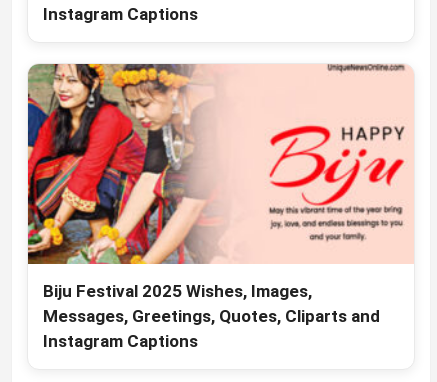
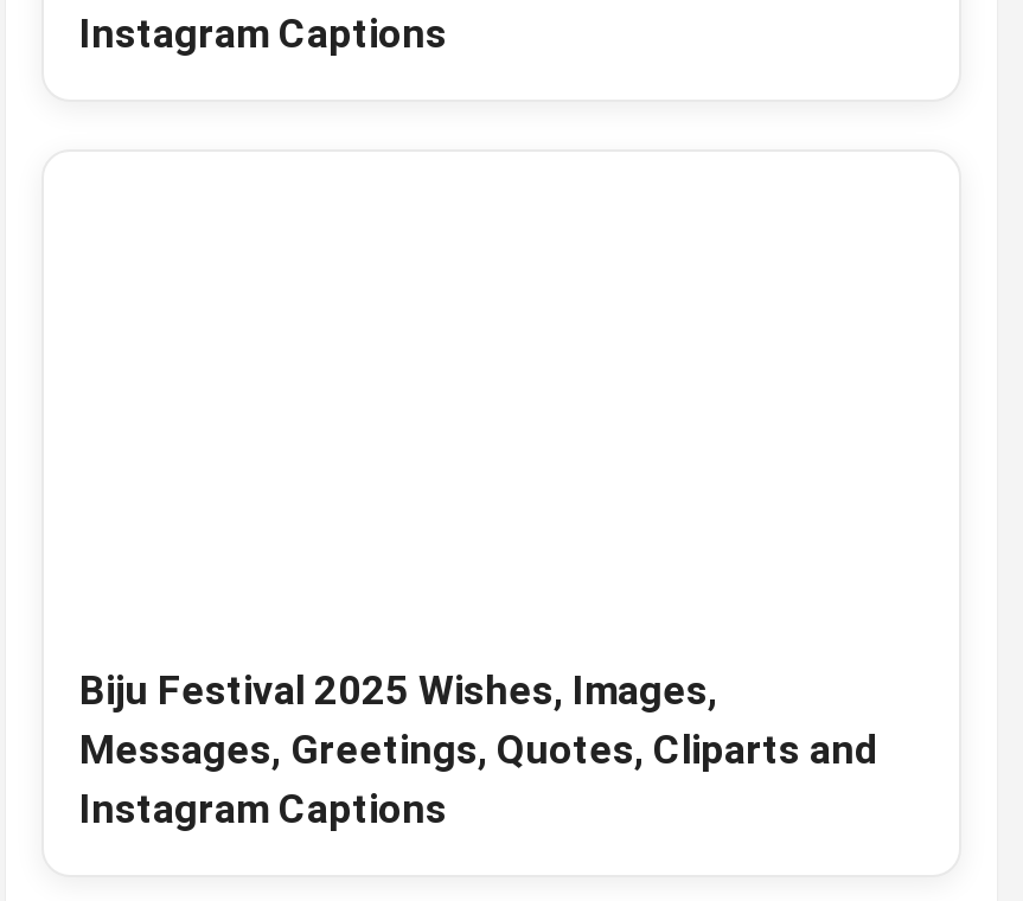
- [image]
